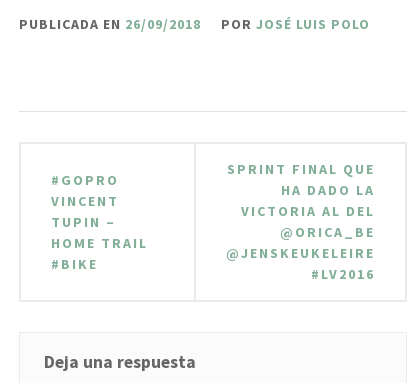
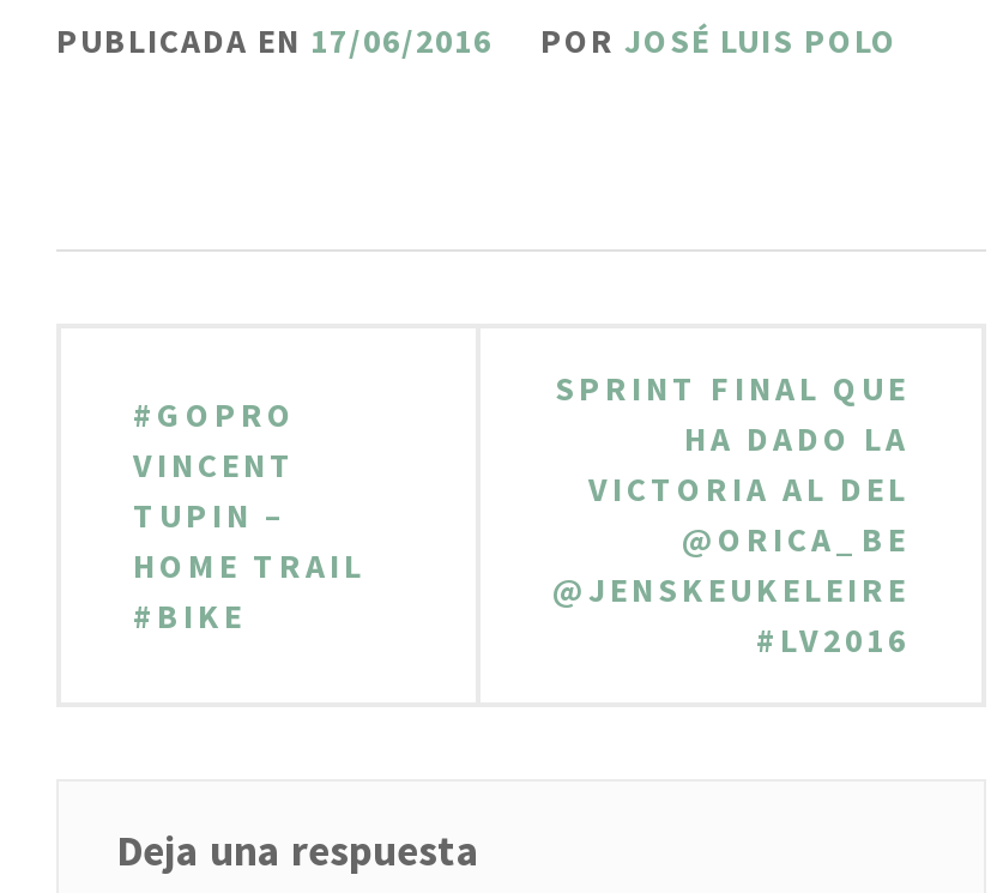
- PUBLICADA EN 26/09/2018 POR JOSÉ LUIS POLO
+ PUBLICADA EN 17/06/2016 POR JOSÉ LUIS POLO
